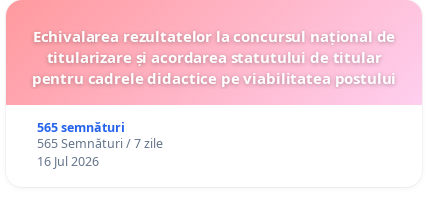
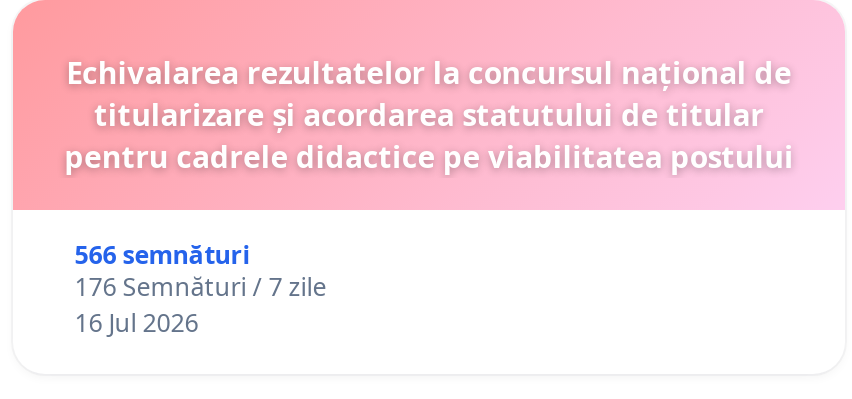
- 565 semnături
+ 566 semnături

- 565 Semnături / 7 zile
+ 176 Semnături / 7 zile
